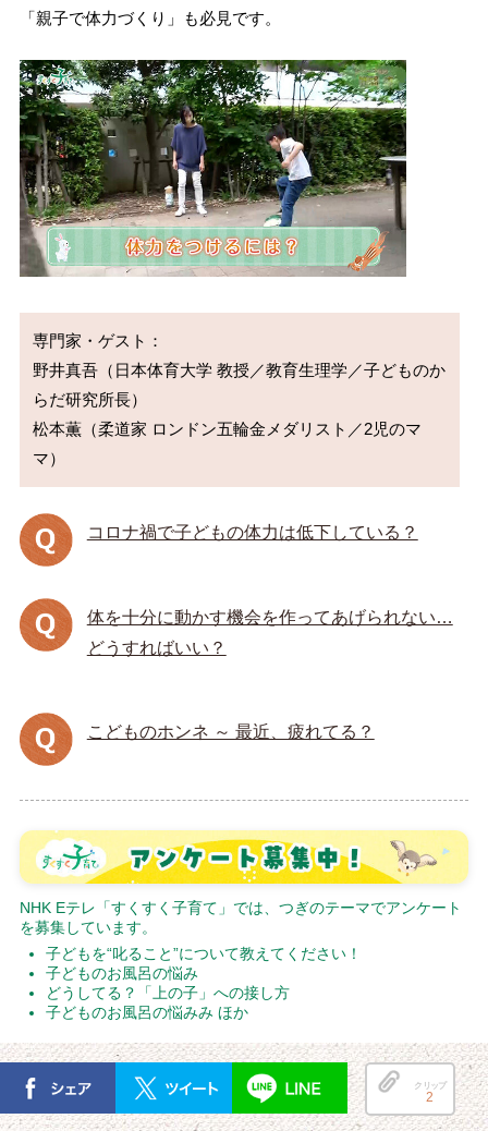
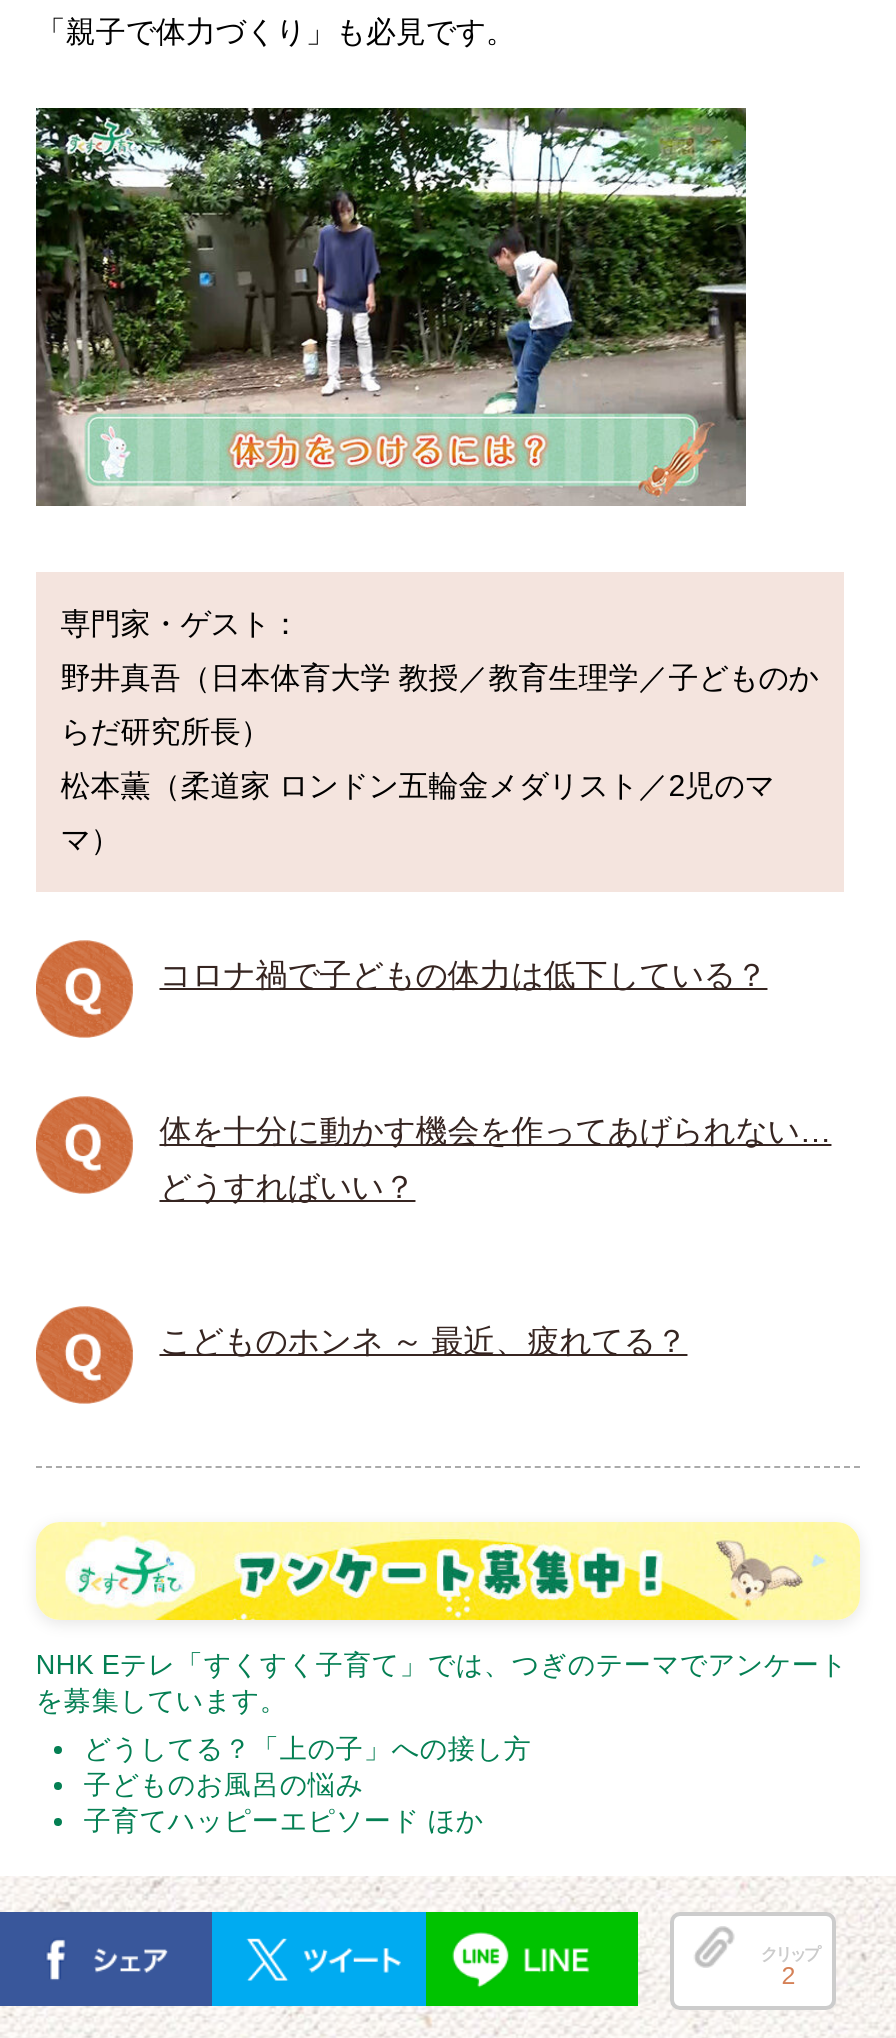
- 子どもを“叱ること”について教えてください！

moved up: どうしてる？「上の子」への接し方

- 子どものお風呂の悩みみ ほか
+ 子育てハッピーエピソード ほか
